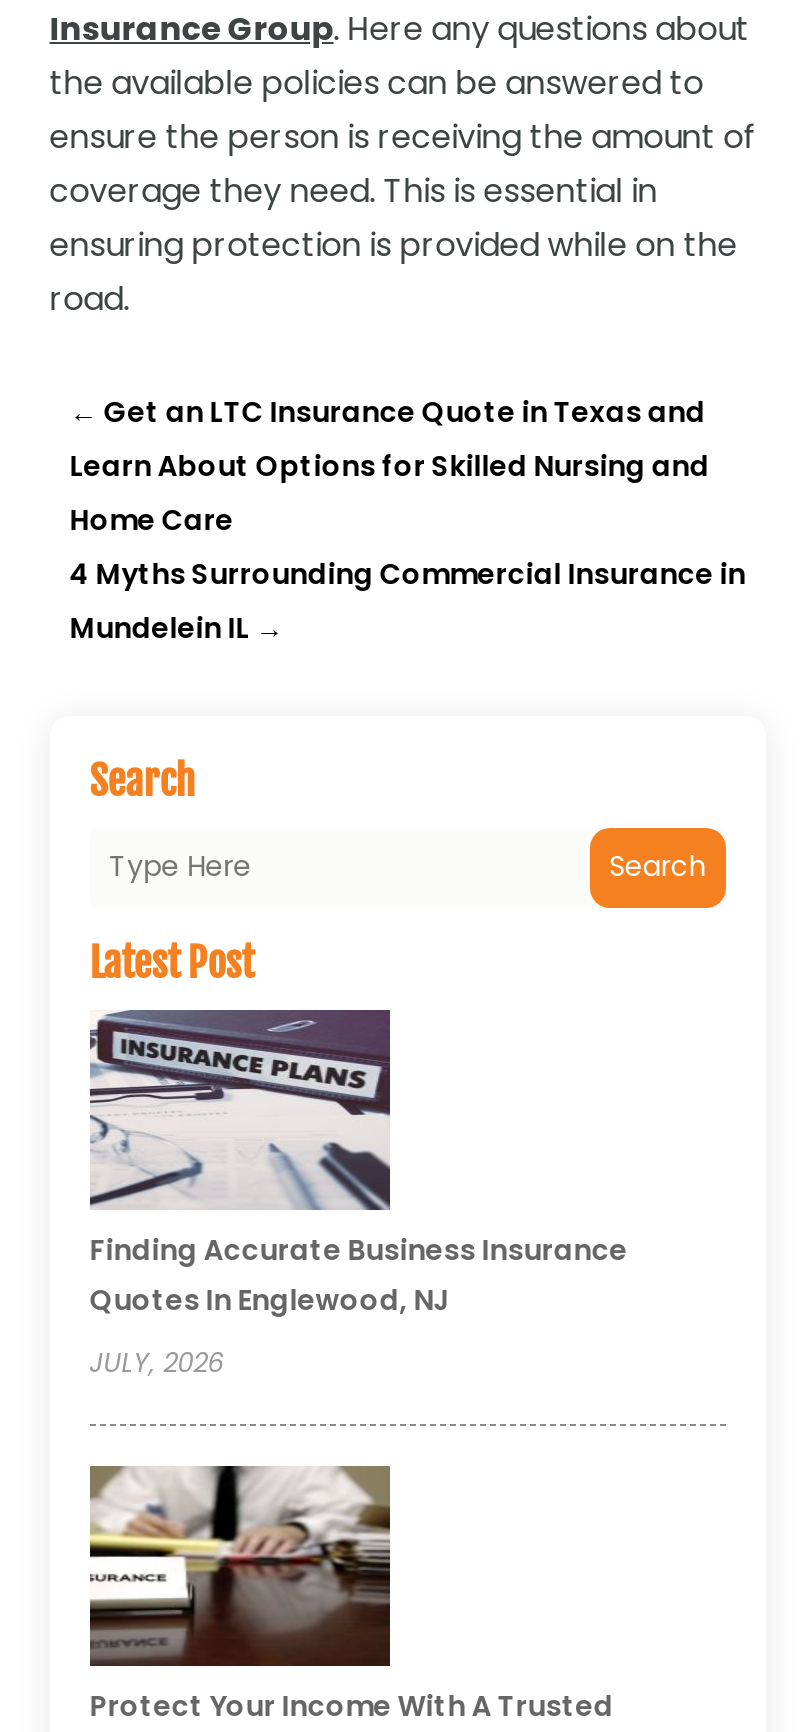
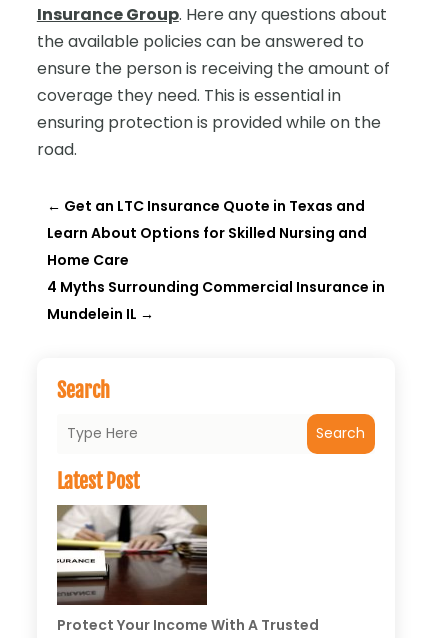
- [image]
- Finding Accurate Business Insurance
- Quotes In Englewood, NJ
- JULY, 2026
